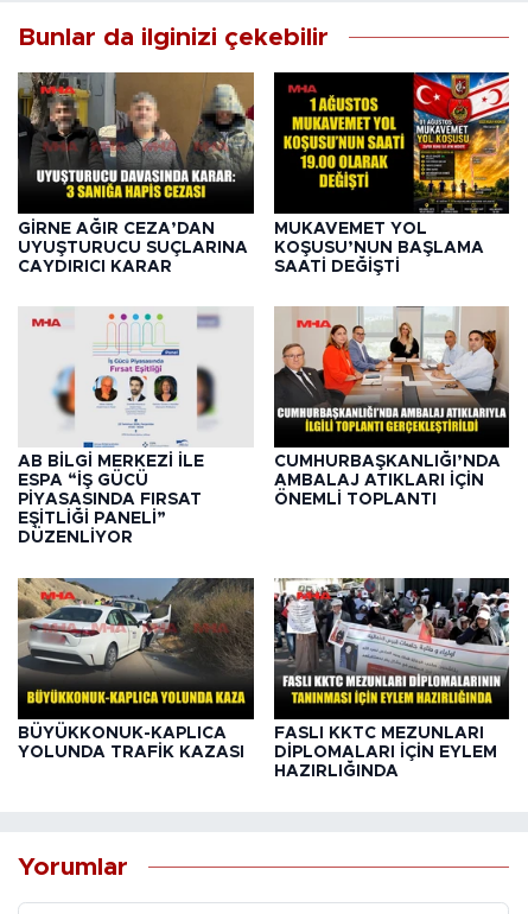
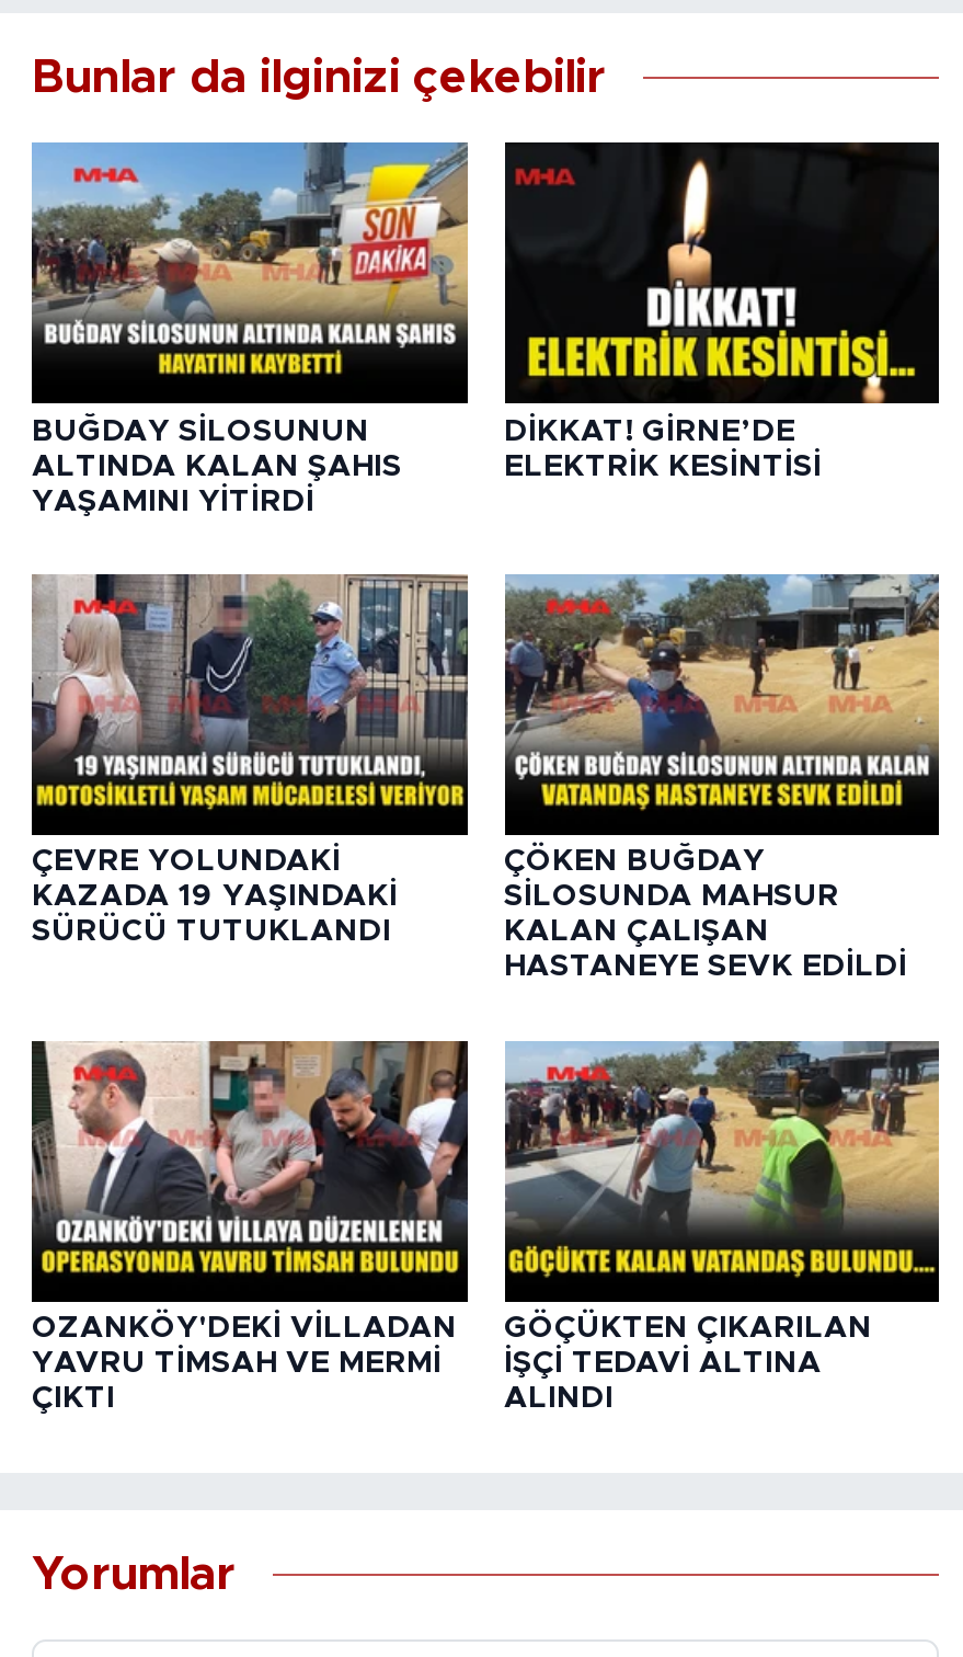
- [image]
- GİRNE AĞIR CEZA’DAN
- UYUŞTURUCU SUÇLARINA
- CAYDIRICI KARAR
+ [image]
+ BUĞDAY SİLOSUNUN
+ ALTINDA KALAN ŞAHIS
+ YAŞAMINI YİTİRDİ

- [image]
- MUKAVEMET YOL
- KOŞUSU’NUN BAŞLAMA
- SAATİ DEĞİŞTİ
+ [image]
+ DİKKAT! GİRNE’DE
+ ELEKTRİK KESİNTİSİ

- [image]
- AB BİLGİ MERKEZİ İLE
- ESPA “İŞ GÜCÜ
- PİYASASINDA FIRSAT
- EŞİTLİĞİ PANELİ”
- DÜZENLİYOR
+ [image]
+ ÇEVRE YOLUNDAKİ
+ KAZADA 19 YAŞINDAKİ
+ SÜRÜCÜ TUTUKLANDI

- [image]
- CUMHURBAŞKANLIĞI’NDA
- AMBALAJ ATIKLARI İÇİN
- ÖNEMLİ TOPLANTI
+ [image]
+ ÇÖKEN BUĞDAY
+ SİLOSUNDA MAHSUR
+ KALAN ÇALIŞAN
+ HASTANEYE SEVK EDİLDİ

- [image]
- BÜYÜKKONUK-KAPLICA
- YOLUNDA TRAFİK KAZASI
+ [image]
+ OZANKÖY'DEKİ VİLLADAN
+ YAVRU TİMSAH VE MERMİ
+ ÇIKTI

- [image]
- FASLI KKTC MEZUNLARI
- DİPLOMALARI İÇİN EYLEM
- HAZIRLIĞINDA
+ [image]
+ GÖÇÜKTEN ÇIKARILAN
+ İŞÇİ TEDAVİ ALTINA
+ ALINDI
